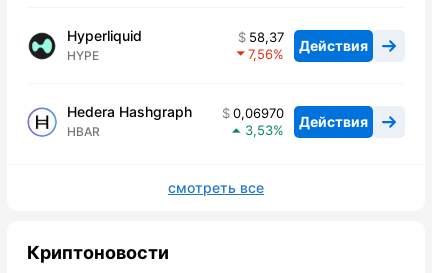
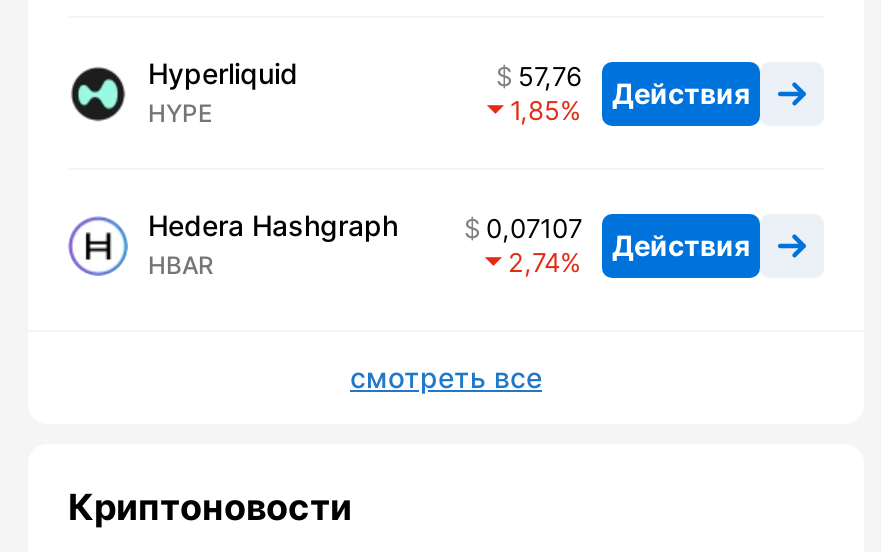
- 58,37 Действия
+ 57,76 Действия

- 7,56
+ 1,85

- 0,06970 Действия
+ 0,07107 Действия

- 3,53
+ 2,74
